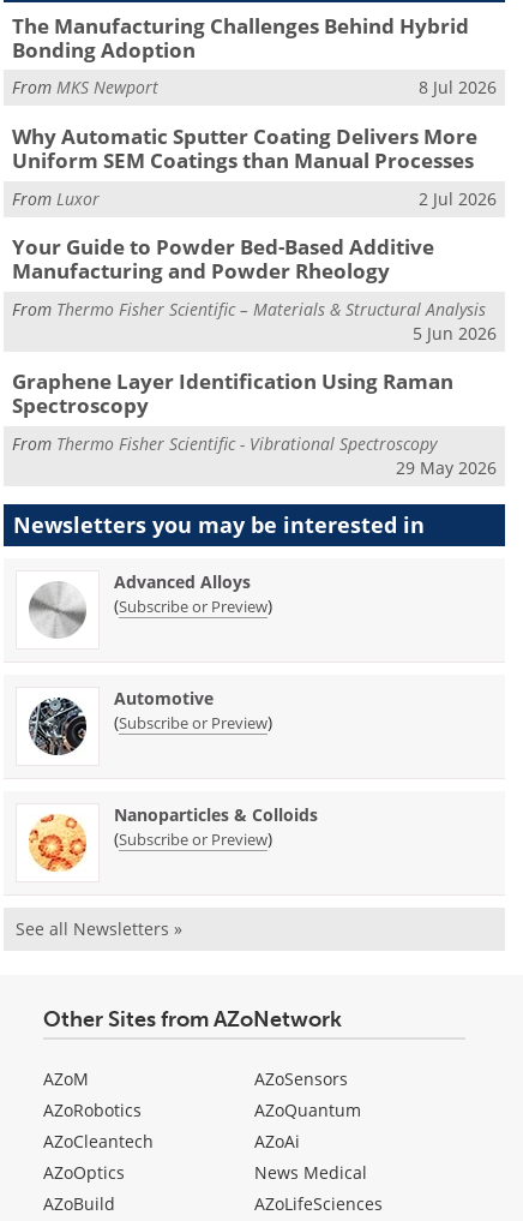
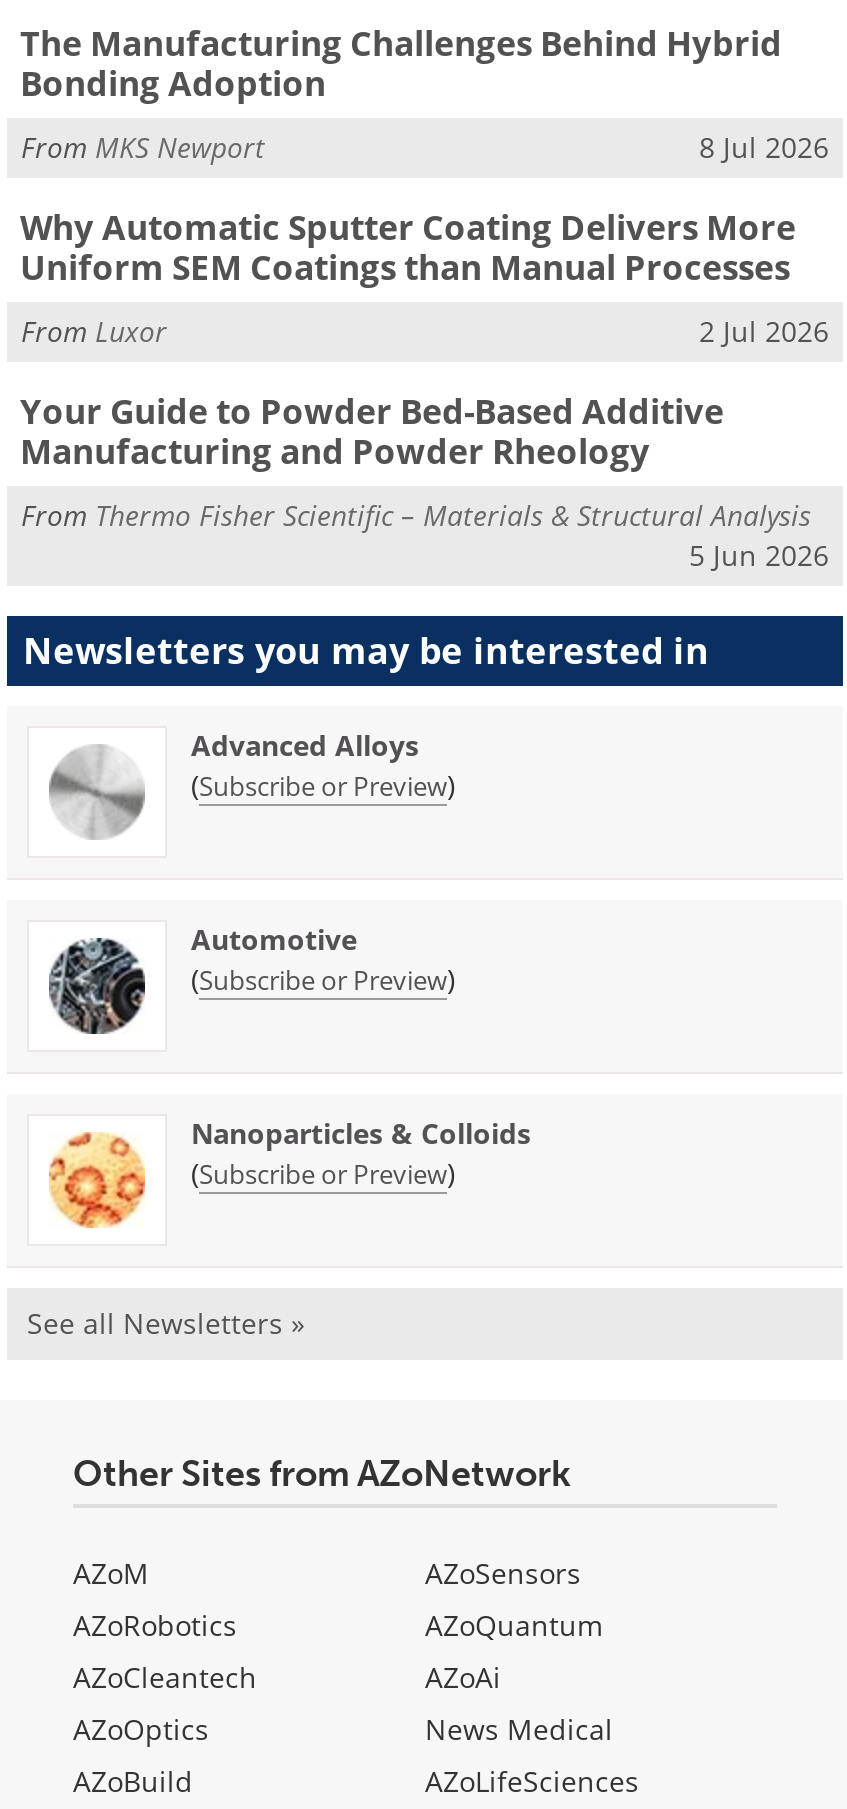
- Graphene Layer Identification Using Raman
- Spectroscopy
- From Thermo Fisher Scientific - Vibrational Spectroscopy
- 29 May 2026
